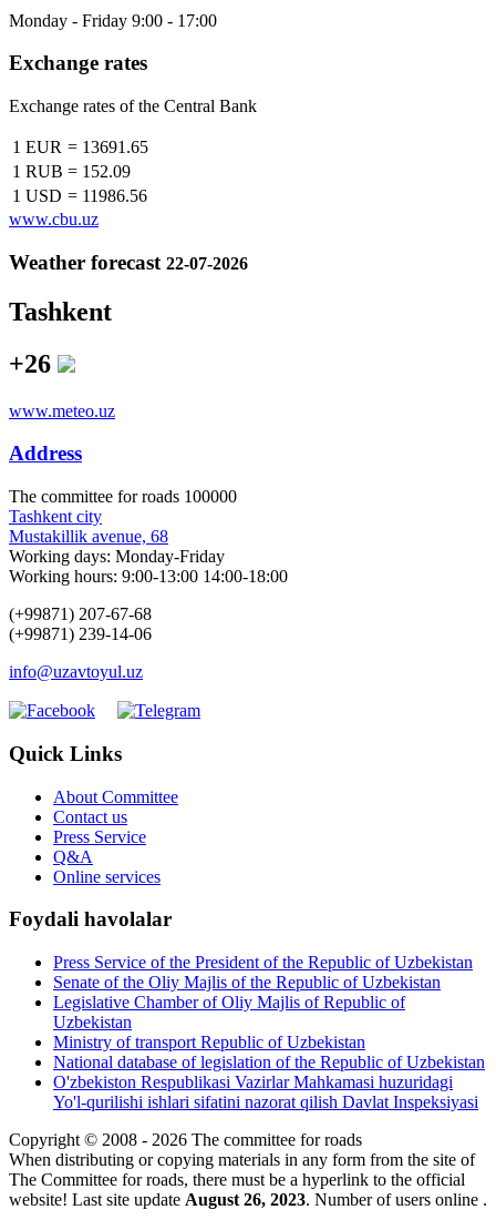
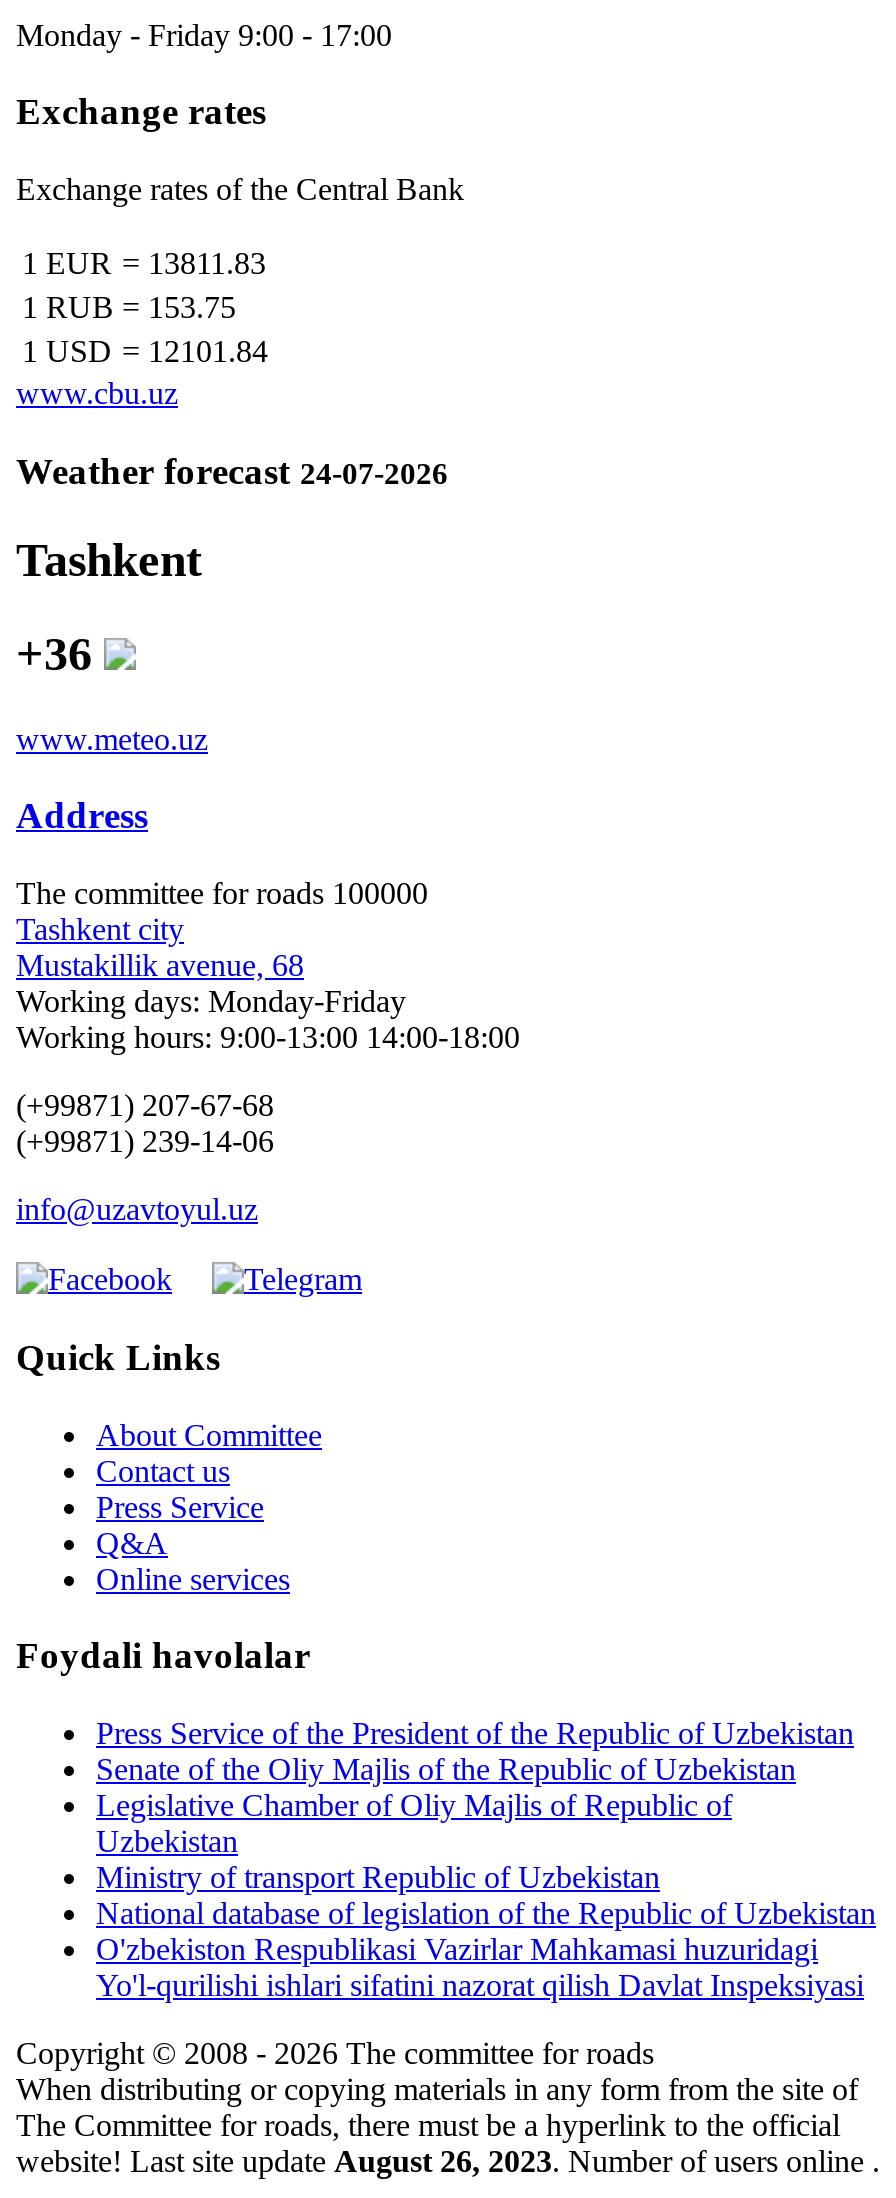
- 1 EUR = 13691.65
+ 1 EUR = 13811.83

- 1 RUB = 152.09
+ 1 RUB = 153.75

- 1 USD = 11986.56
+ 1 USD = 12101.84

- Weather forecast 22-07-2026
+ Weather forecast 24-07-2026

- +26
+ +36
